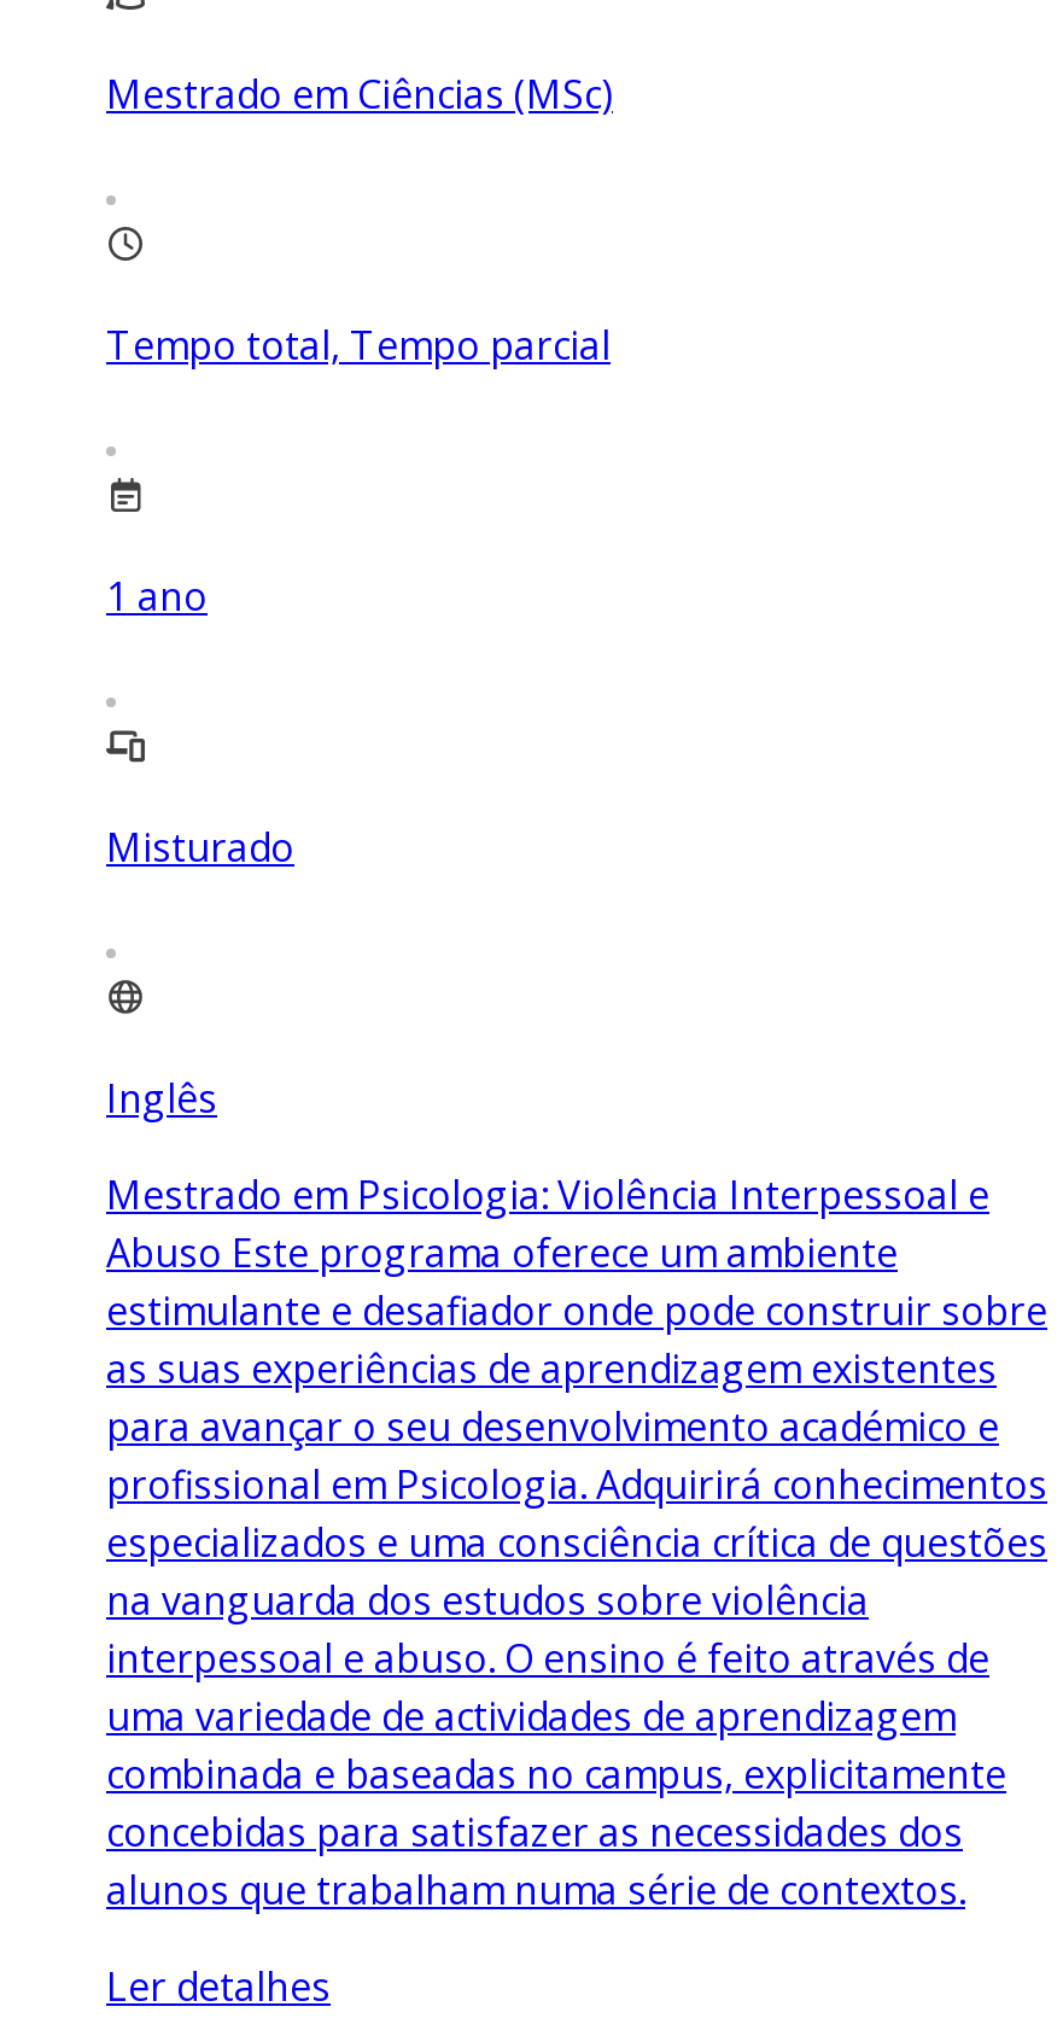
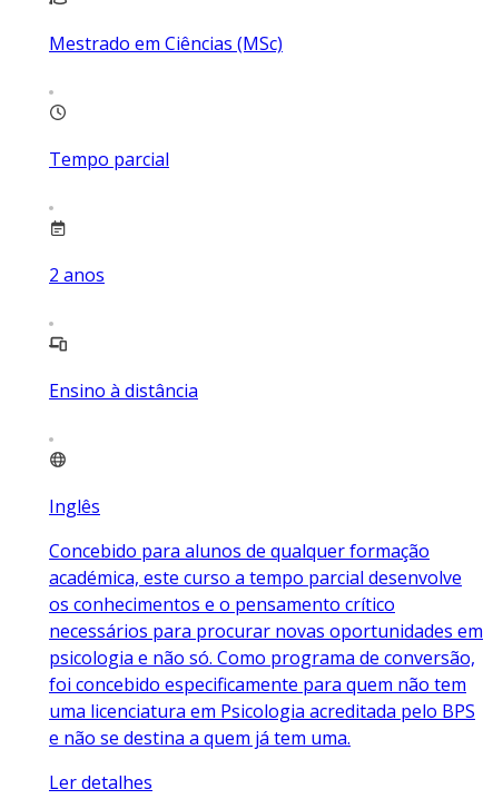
- Tempo total, Tempo parcial
+ Tempo parcial

- 1 ano
+ 2 anos

- Misturado
+ Ensino à distância

- Mestrado em Psicologia: Violência Interpessoal e
- Abuso Este programa oferece um ambiente
- estimulante e desafiador onde pode construir sobre
- as suas experiências de aprendizagem existentes
- para avançar o seu desenvolvimento académico e
- profissional em Psicologia. Adquirirá conhecimentos
- especializados e uma consciência crítica de questões
- na vanguarda dos estudos sobre violência
- interpessoal e abuso. O ensino é feito através de
- uma variedade de actividades de aprendizagem
- combinada e baseadas no campus, explicitamente
- concebidas para satisfazer as necessidades dos
- alunos que trabalham numa série de contextos.
+ Concebido para alunos de qualquer formação
+ académica, este curso a tempo parcial desenvolve
+ os conhecimentos e o pensamento crítico
+ necessários para procurar novas oportunidades em
+ psicologia e não só. Como programa de conversão,
+ foi concebido especificamente para quem não tem
+ uma licenciatura em Psicologia acreditada pelo BPS
+ e não se destina a quem já tem uma.
